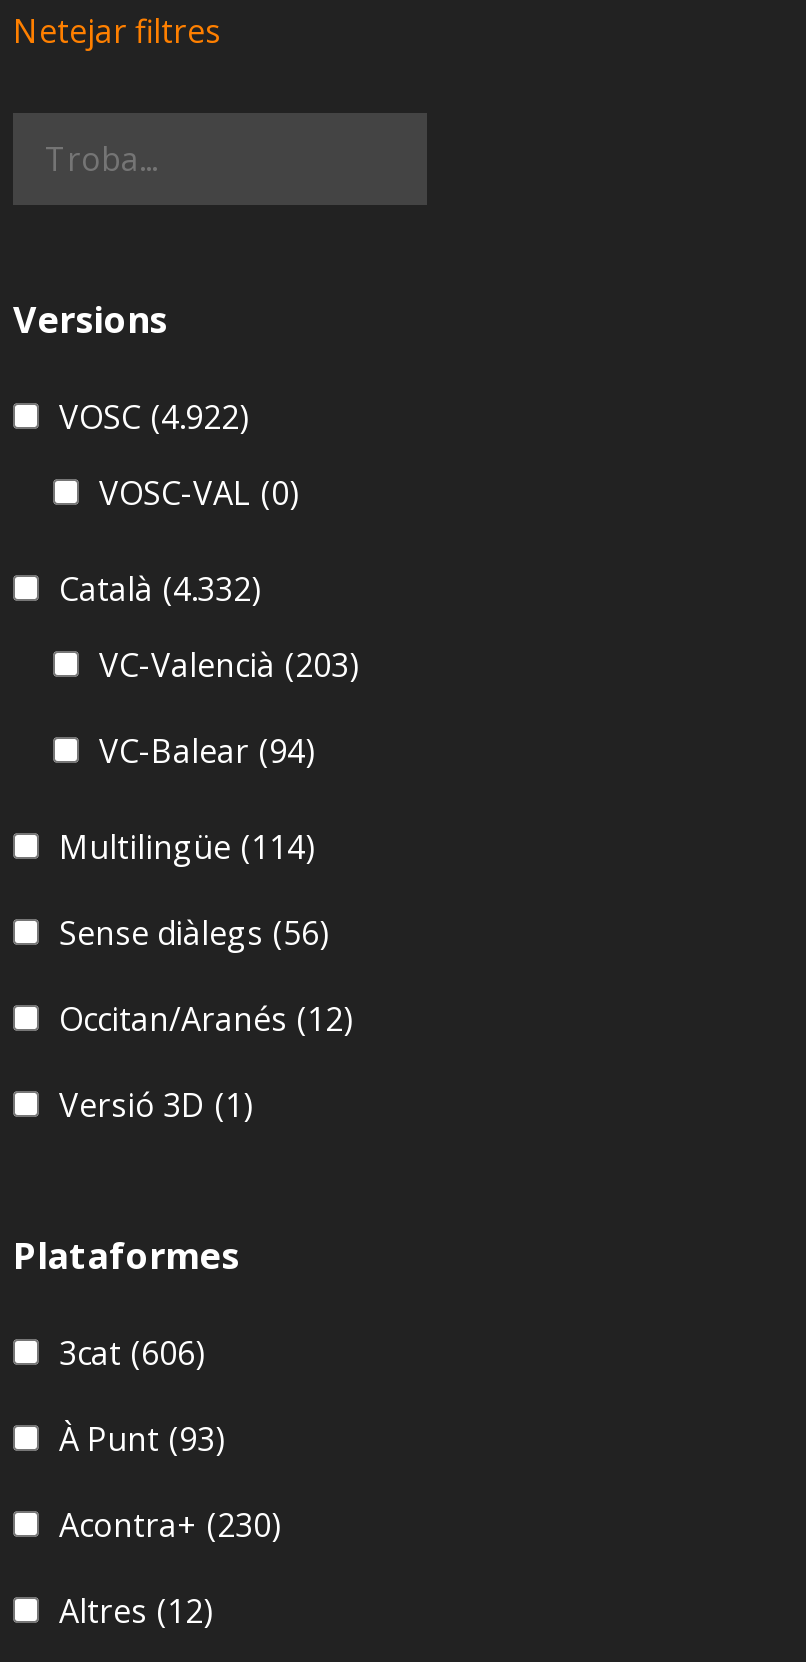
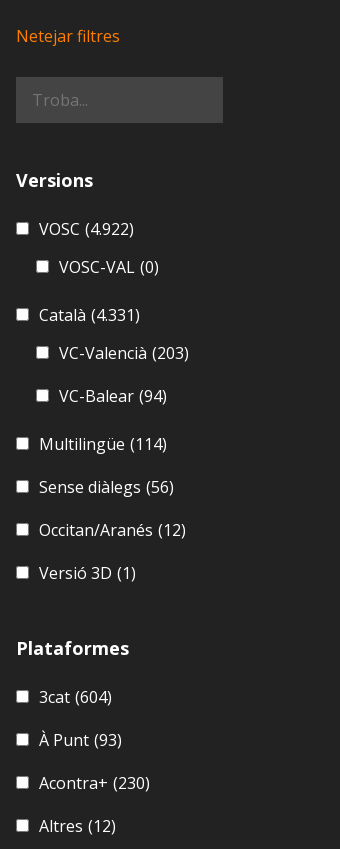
- Català (4.332)
+ Català (4.331)

- 3cat (606)
+ 3cat (604)
